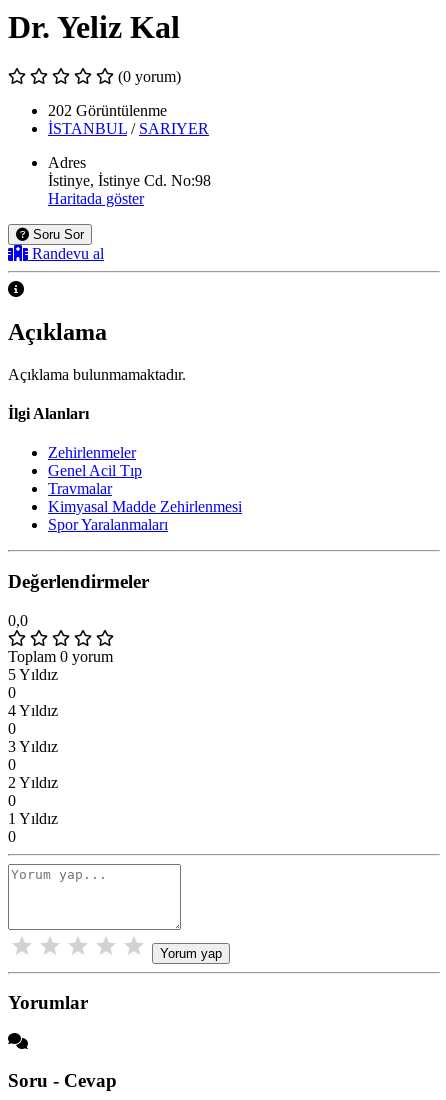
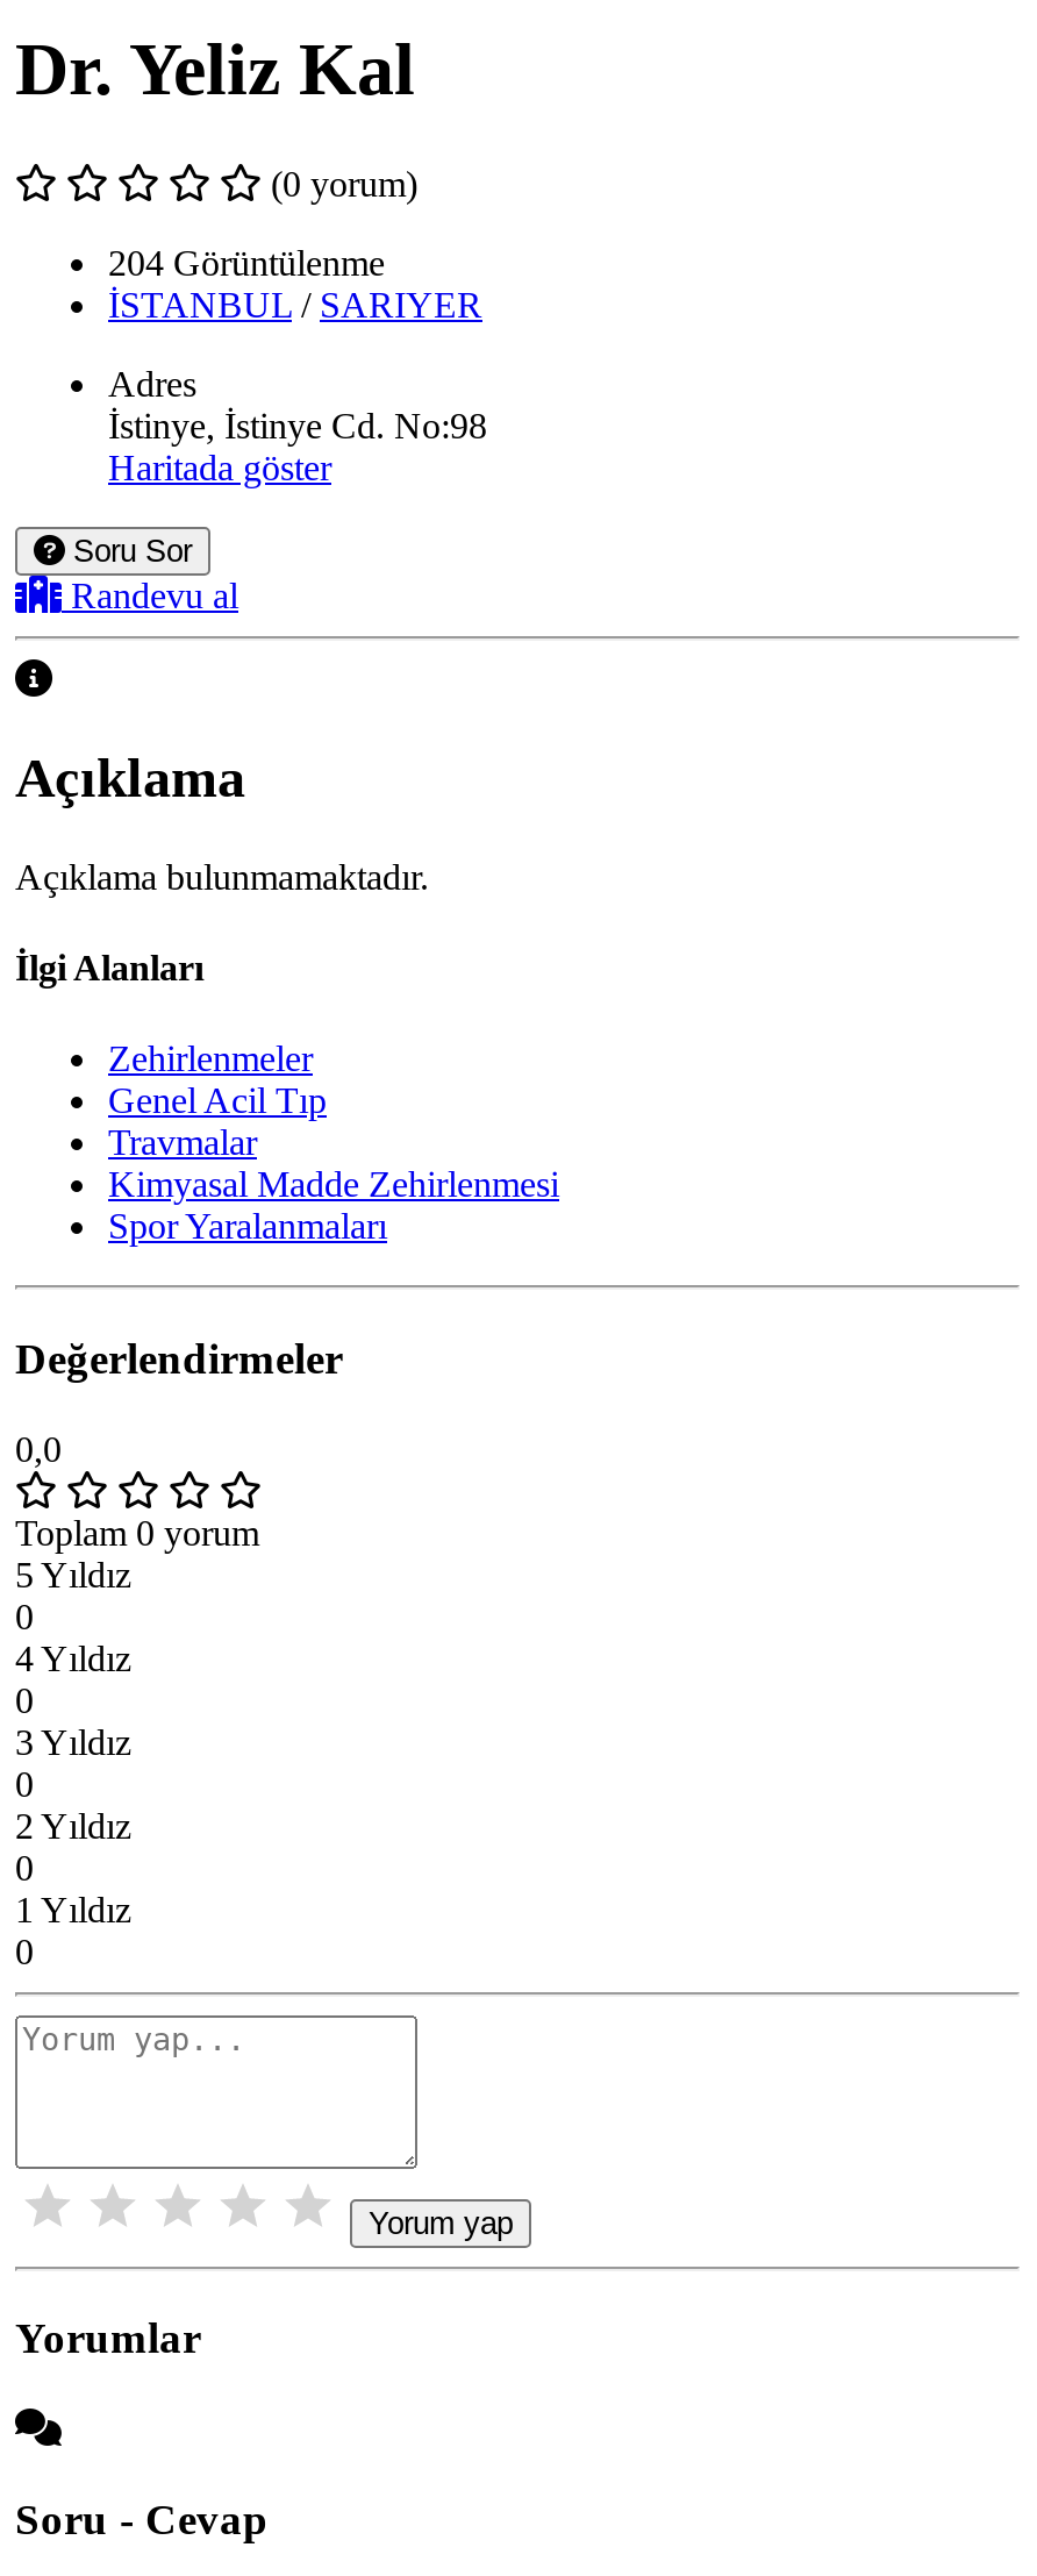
- 202 Görüntülenme
+ 204 Görüntülenme
